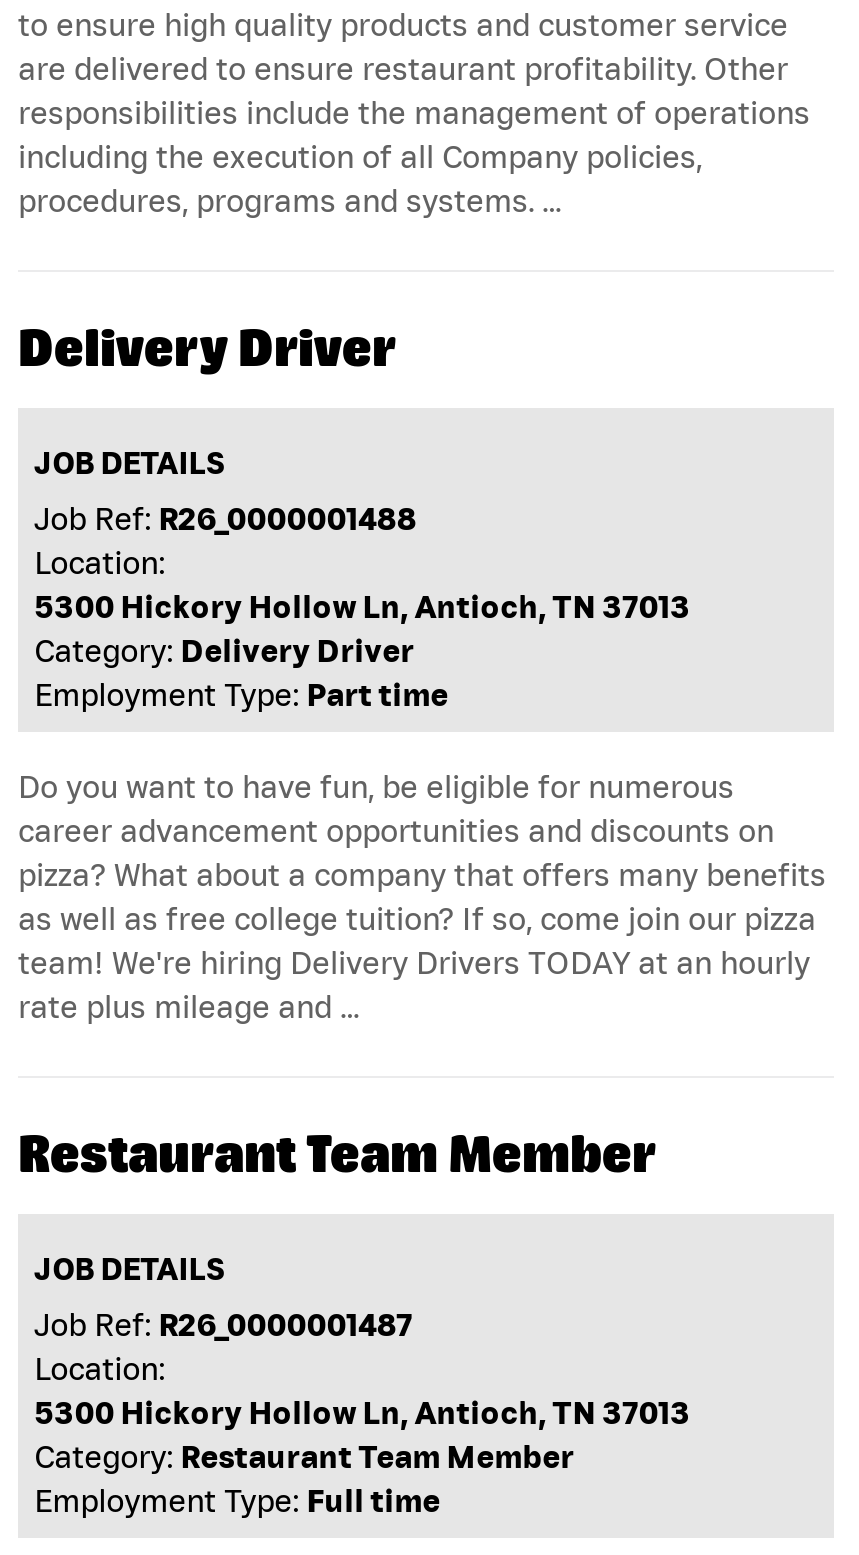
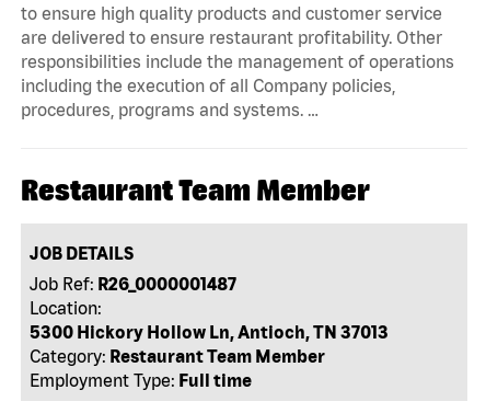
- Delivery Driver
- JOB DETAILS
- Job Ref: R26_0000001488
- Location:
- 5300 Hickory Hollow Ln, Antioch, TN 37013
- Category: Delivery Driver
- Employment Type: Part time
- Do you want to have fun, be eligible for numerous
- career advancement opportunities and discounts on
- pizza? What about a company that offers many benefits
- as well as free college tuition? If so, come join our pizza
- team! We're hiring Delivery Drivers TODAY at an hourly
- rate plus mileage and …
